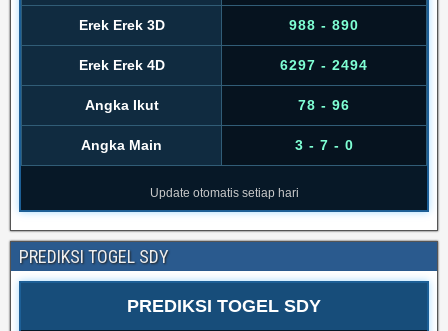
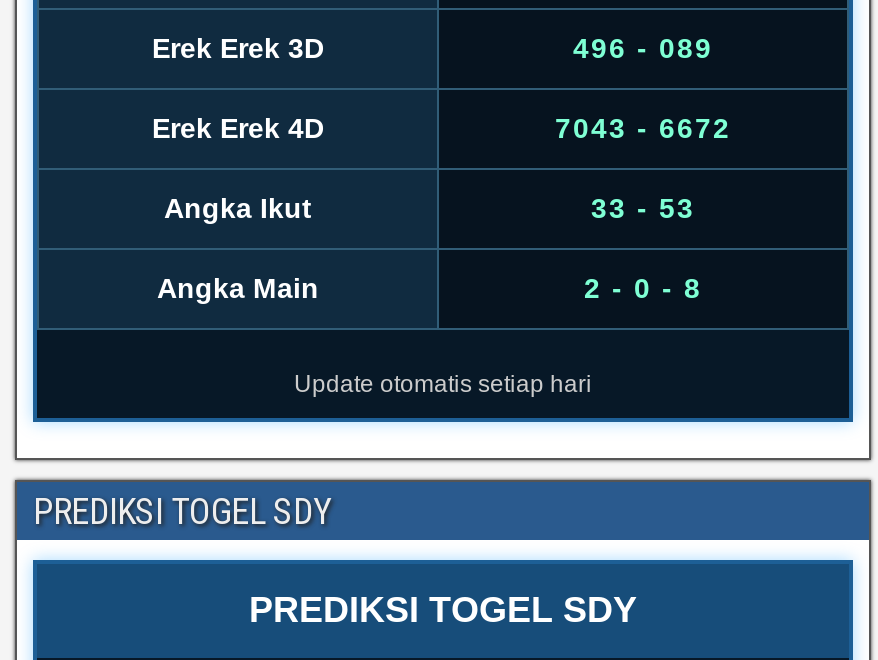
- 988 - 890
+ 496 - 089

- 6297 - 2494
+ 7043 - 6672

- 78 - 96
+ 33 - 53

- 3 - 7 - 0
+ 2 - 0 - 8
